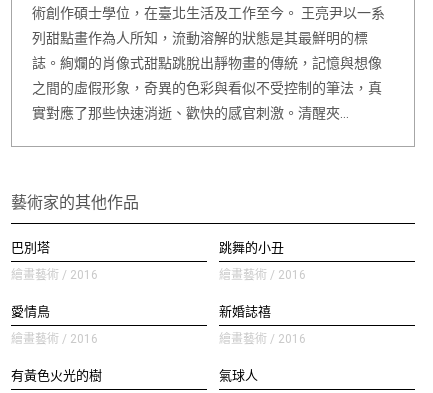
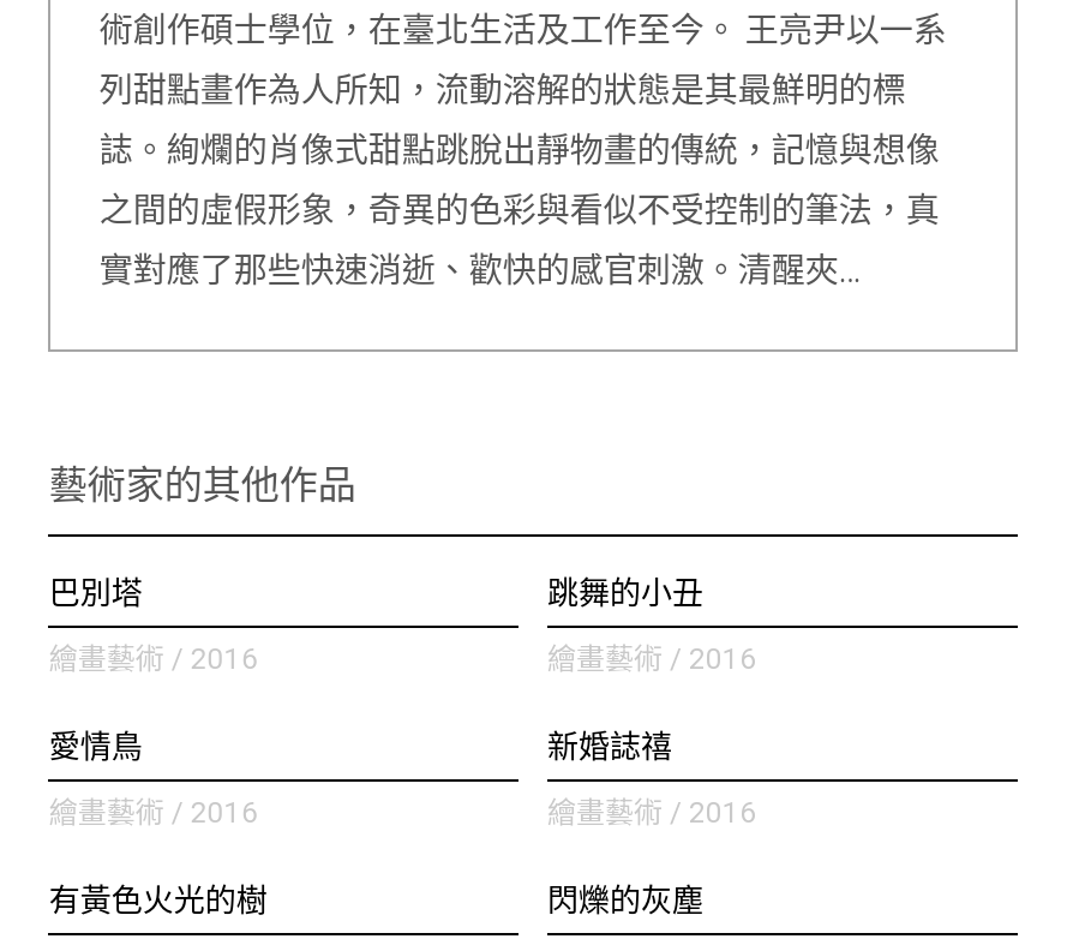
- 氣球人
+ 閃爍的灰塵
